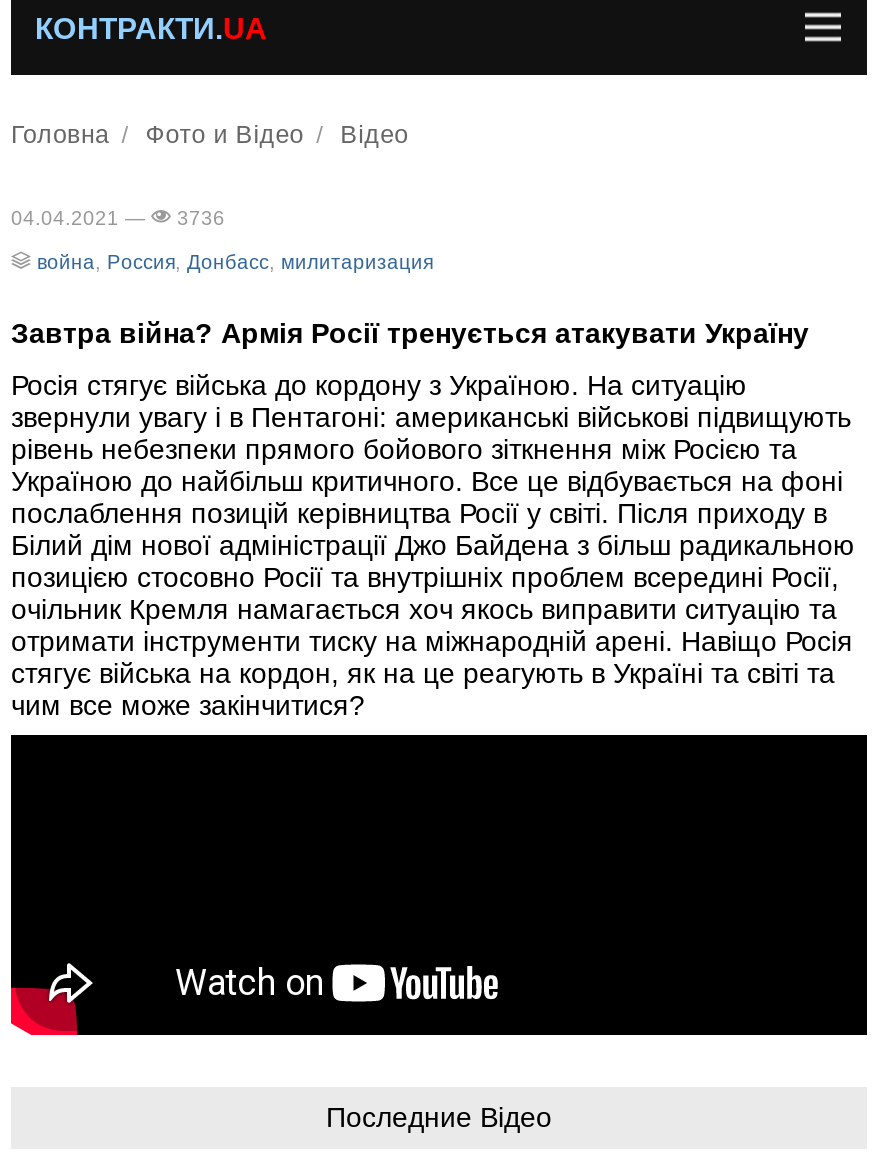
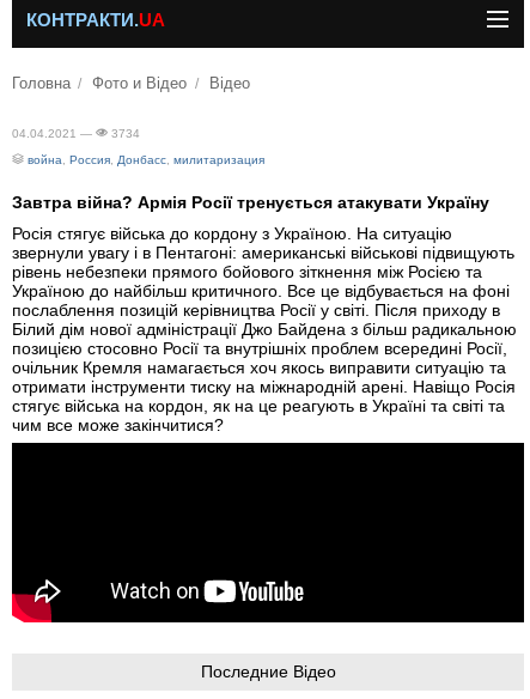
- 04.04.2021 — 3736
+ 04.04.2021 — 3734
